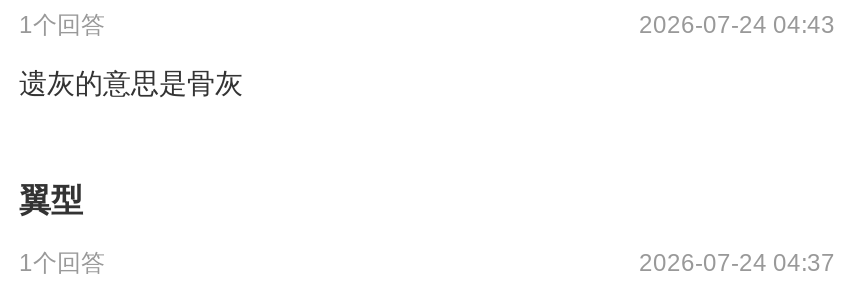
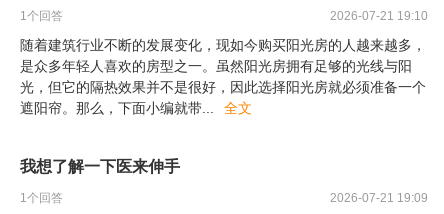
- 2026-07-24 04:43
+ 2026-07-21 19:10

- 遗灰的意思是骨灰
+ 随着建筑行业不断的发展变化，现如今购买阳光房的人越来越多，
+ 是众多年轻人喜欢的房型之一。虽然阳光房拥有足够的光线与阳
+ 光，但它的隔热效果并不是很好，因此选择阳光房就必须准备一个
+ 遮阳帘。那么，下面小编就带...
+ 全文

- 翼型
+ 我想了解一下医来伸手

- 2026-07-24 04:37
+ 2026-07-21 19:09
